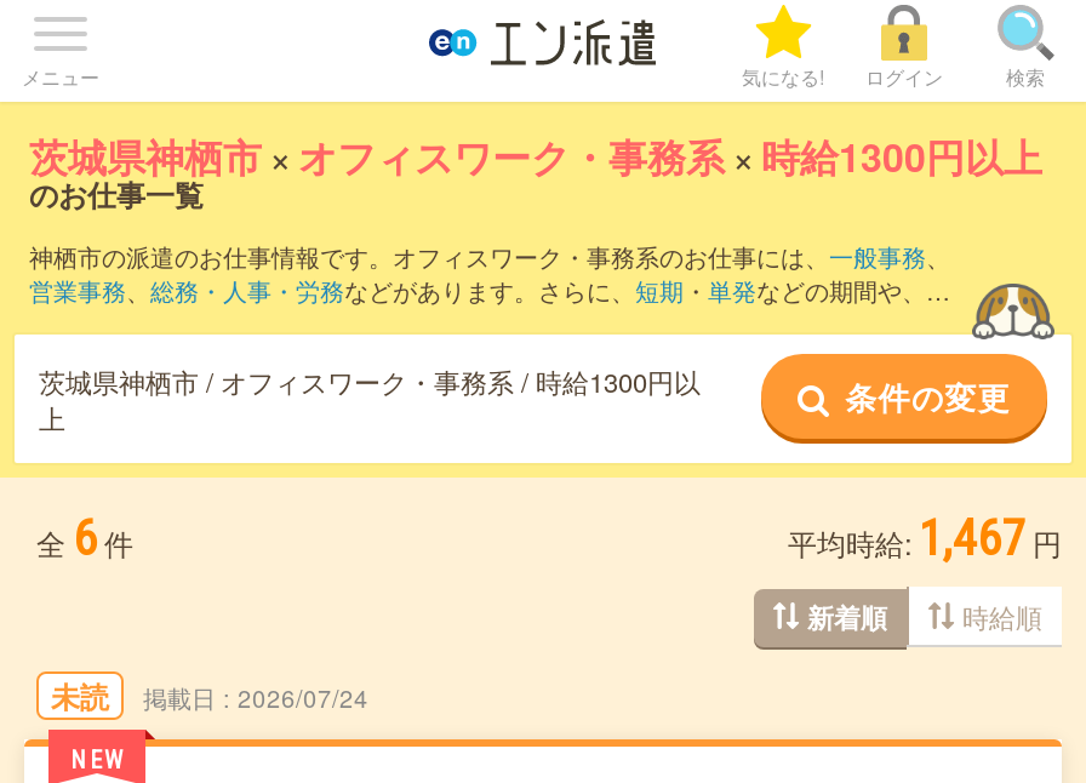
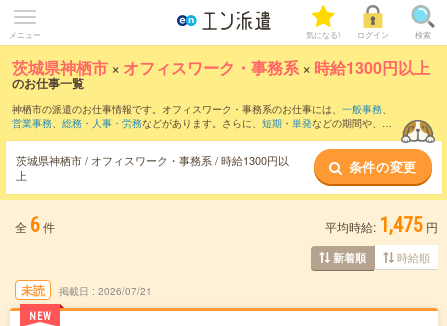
- 平均時給: 1,467 円
+ 平均時給: 1,475 円

- 2026/07/24
+ 2026/07/21
